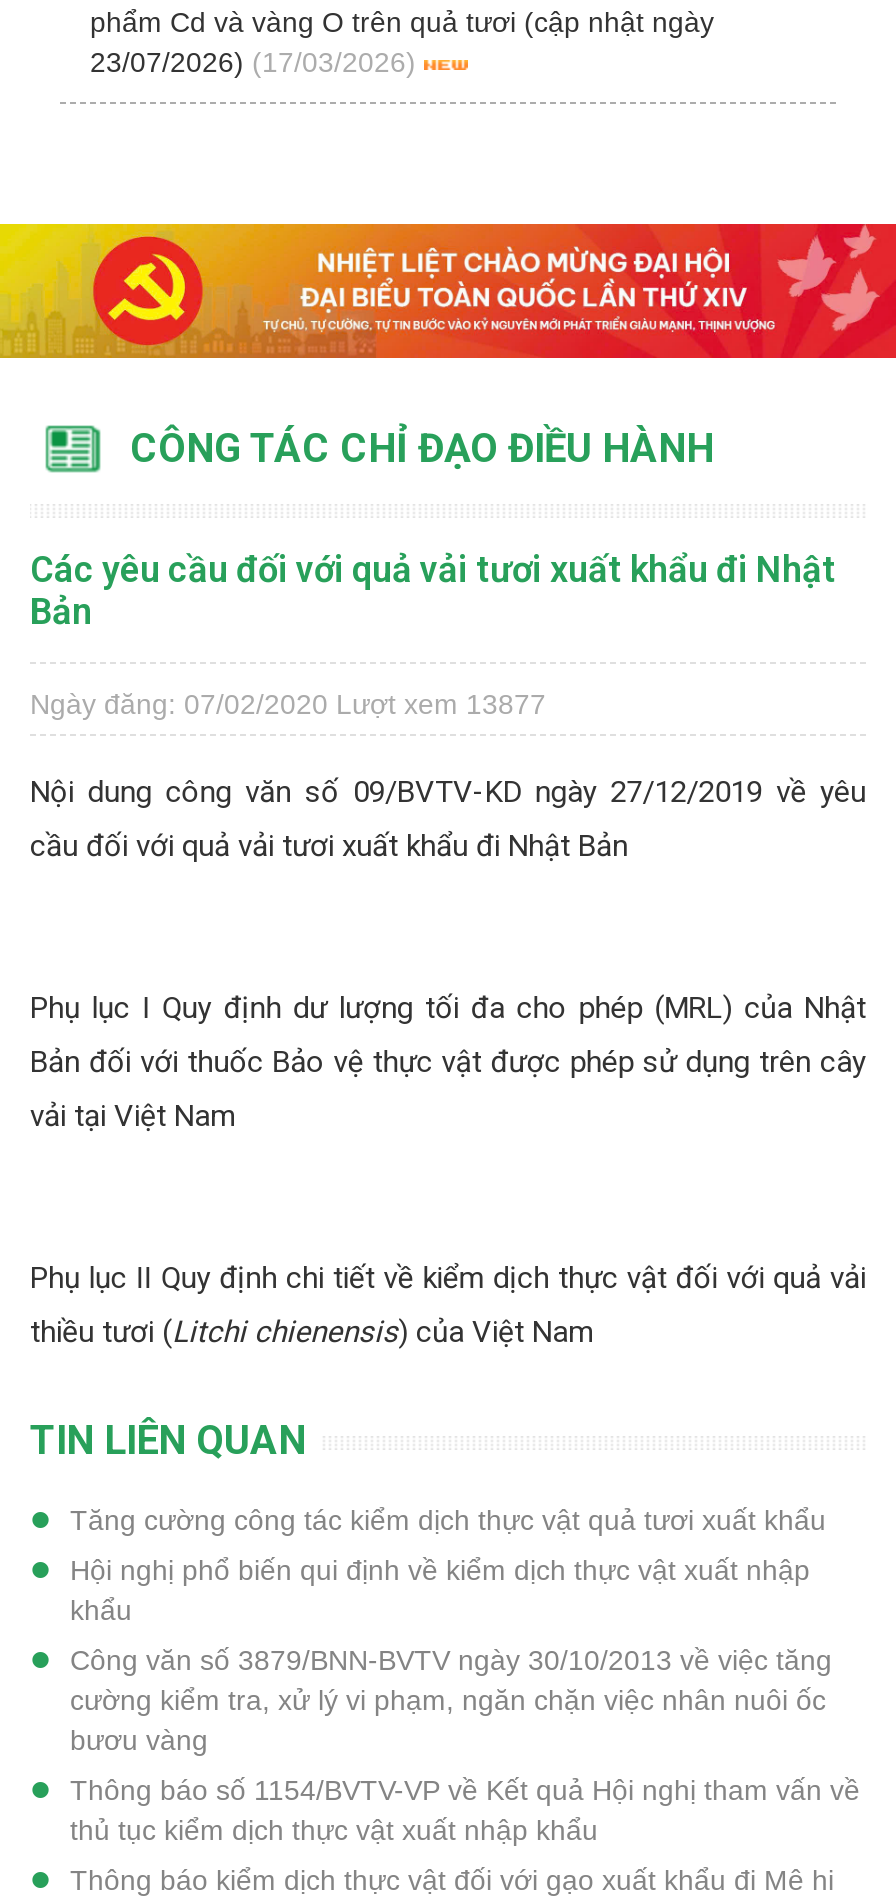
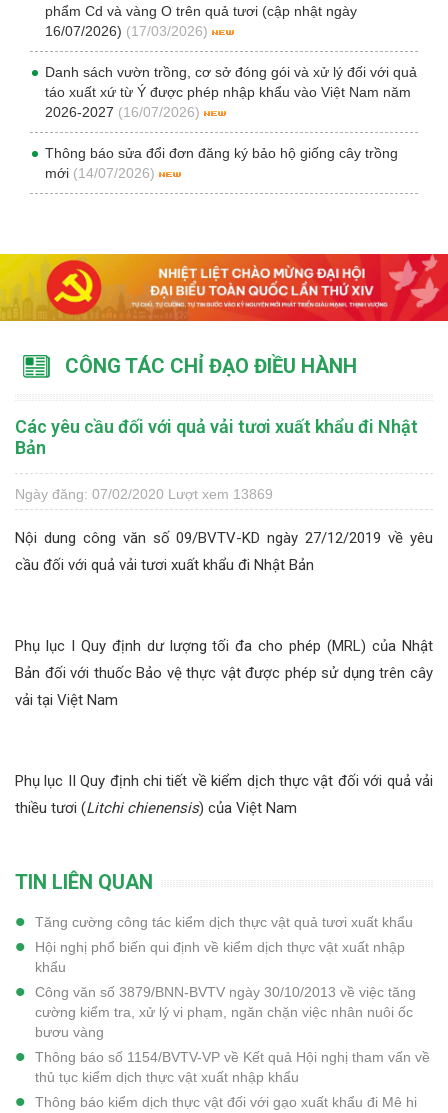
- 23/07/2026) (17/03/2026)
+ 16/07/2026) (17/03/2026)
+ Danh sách vườn trồng, cơ sở đóng gói và xử lý đối với quả
+ táo xuất xứ từ Ý được phép nhập khẩu vào Việt Nam năm
+ 2026-2027 (16/07/2026)
+ Thông báo sửa đổi đơn đăng ký bảo hộ giống cây trồng
+ mới (14/07/2026)

- Ngày đăng: 07/02/2020 Lượt xem 13877
+ Ngày đăng: 07/02/2020 Lượt xem 13869
